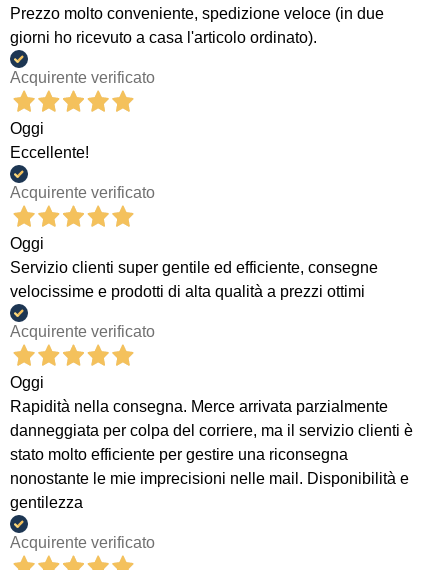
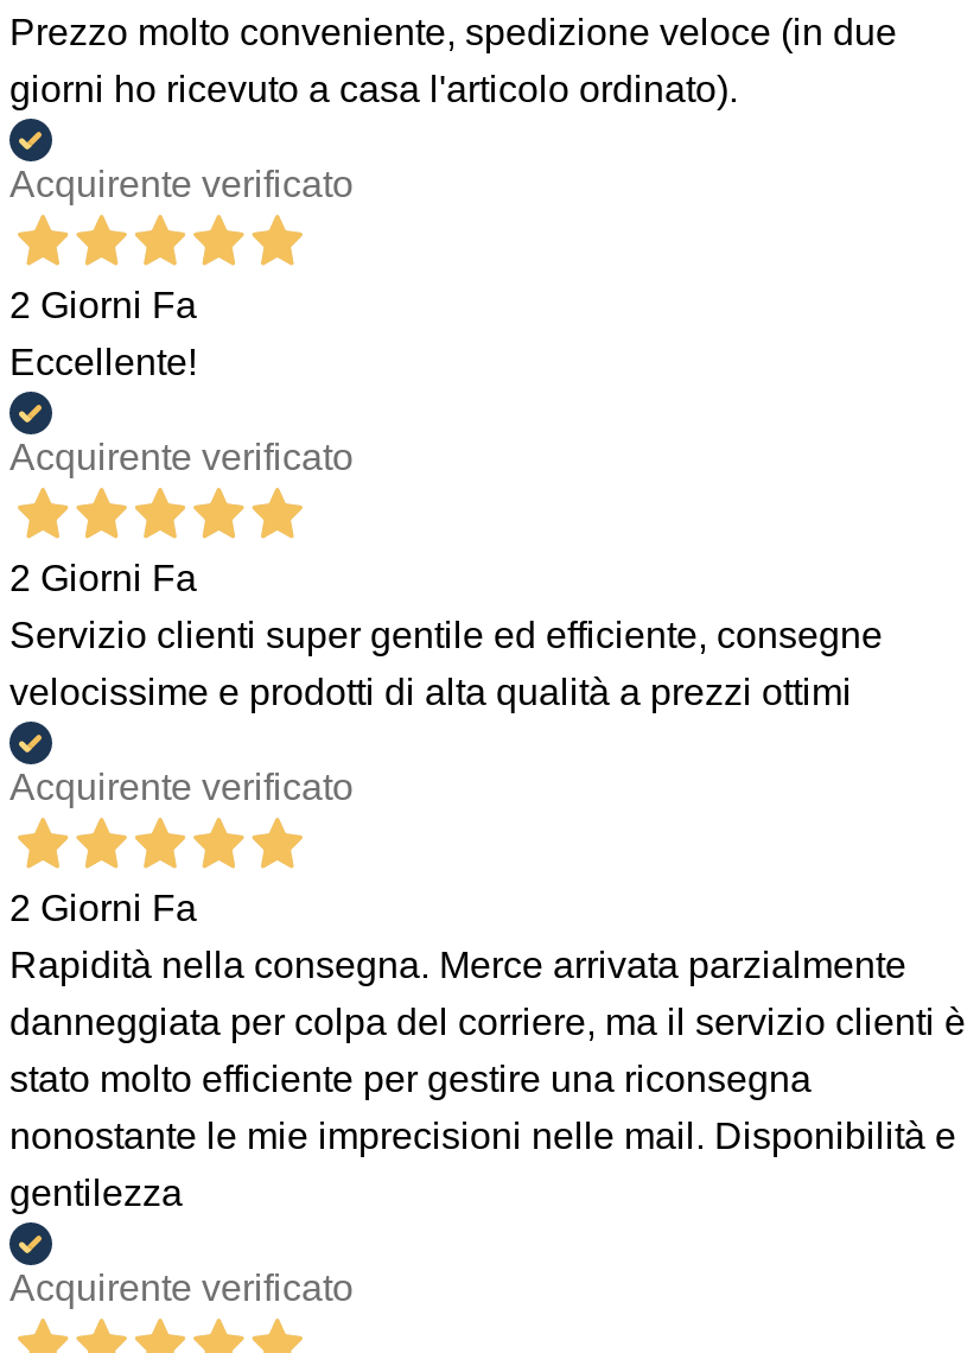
- Oggi
+ 2 Giorni Fa

- Oggi
+ 2 Giorni Fa

- Oggi
+ 2 Giorni Fa
